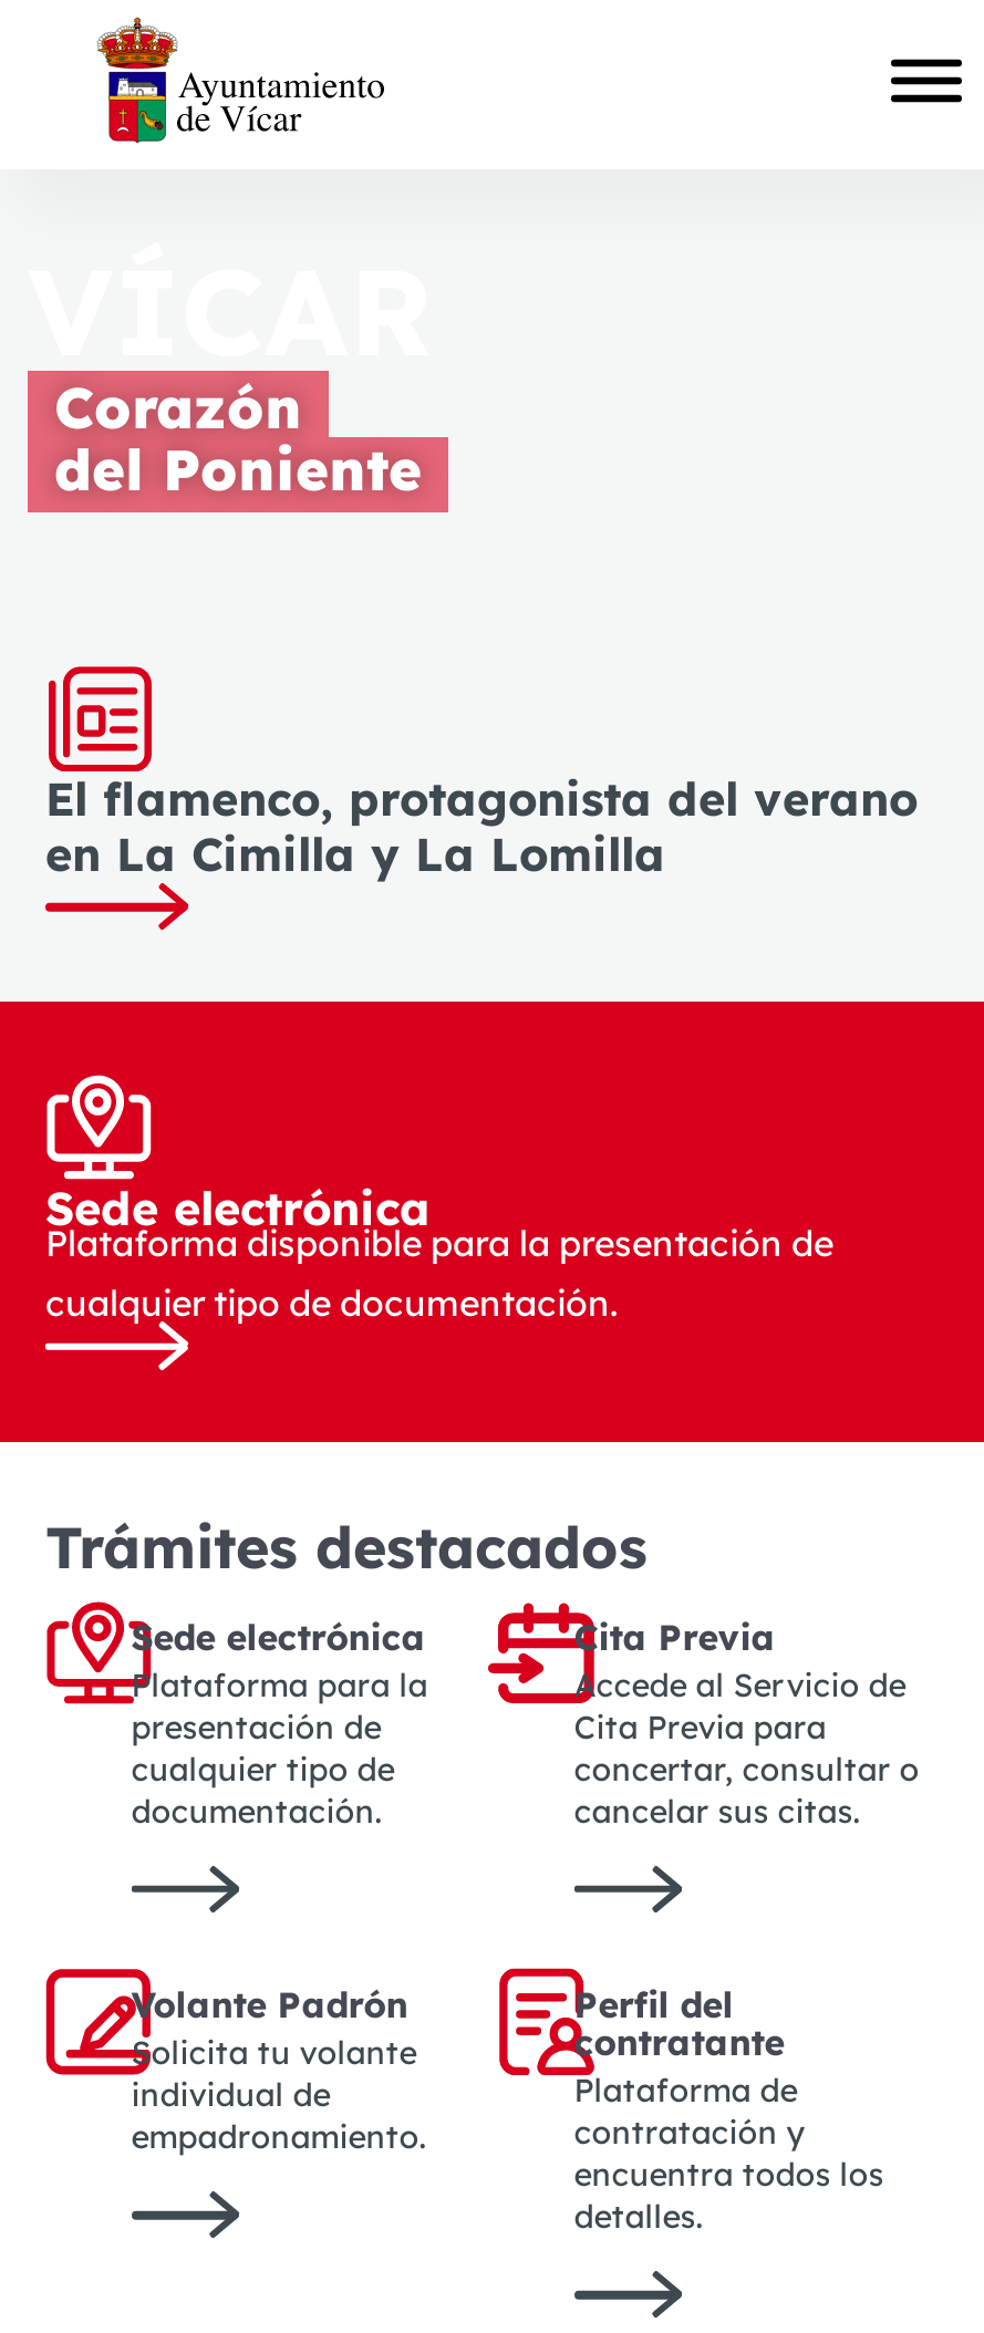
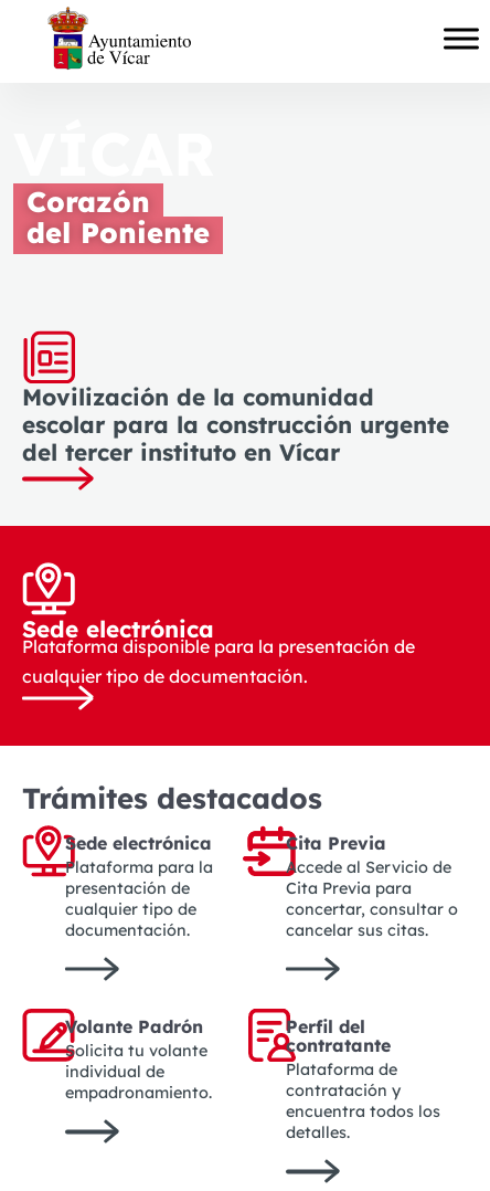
- El flamenco, protagonista del verano
- en La Cimilla y La Lomilla
+ Movilización de la comunidad
+ escolar para la construcción urgente
+ del tercer instituto en Vícar
